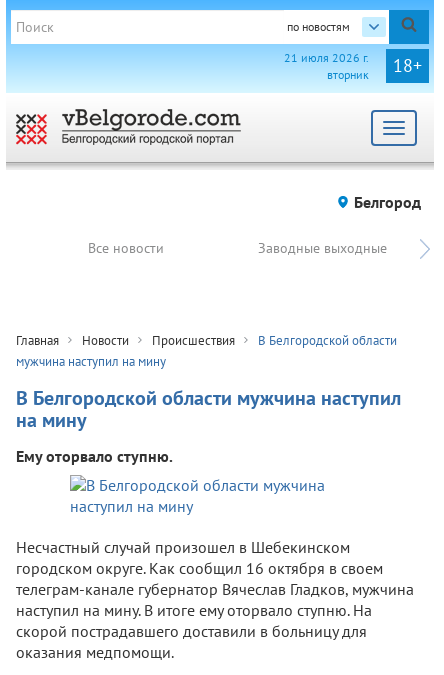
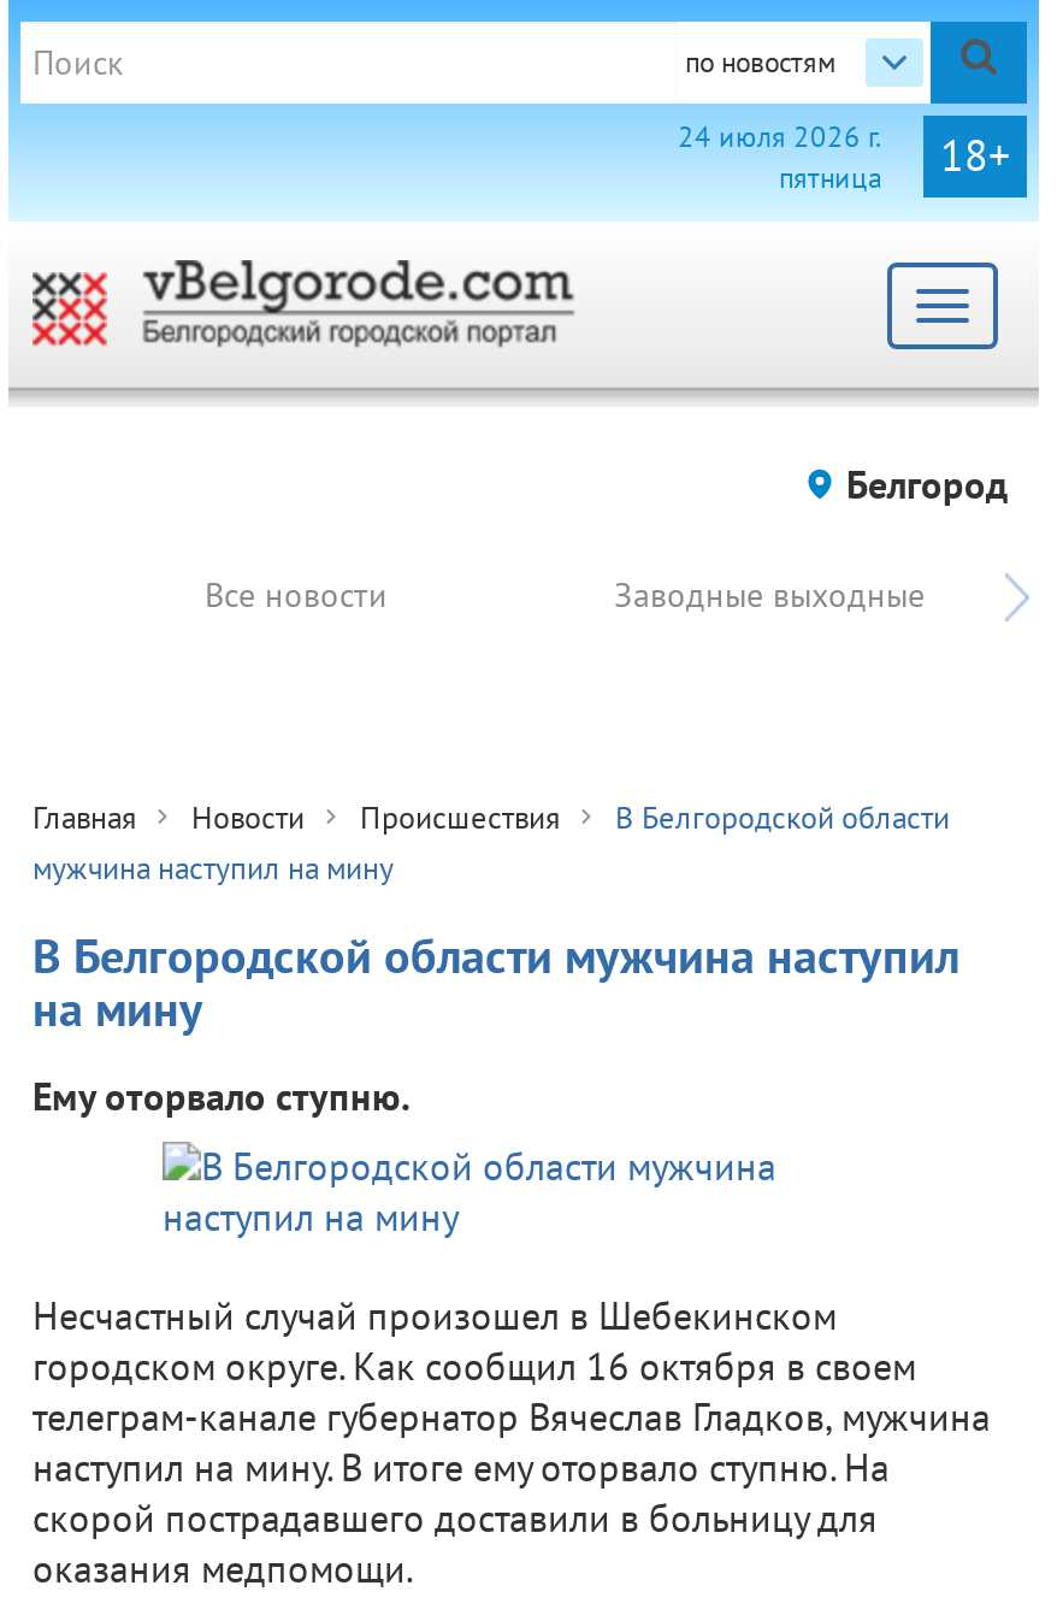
- 21 июля 2026 г.
- вторник
+ 24 июля 2026 г.
+ пятница
